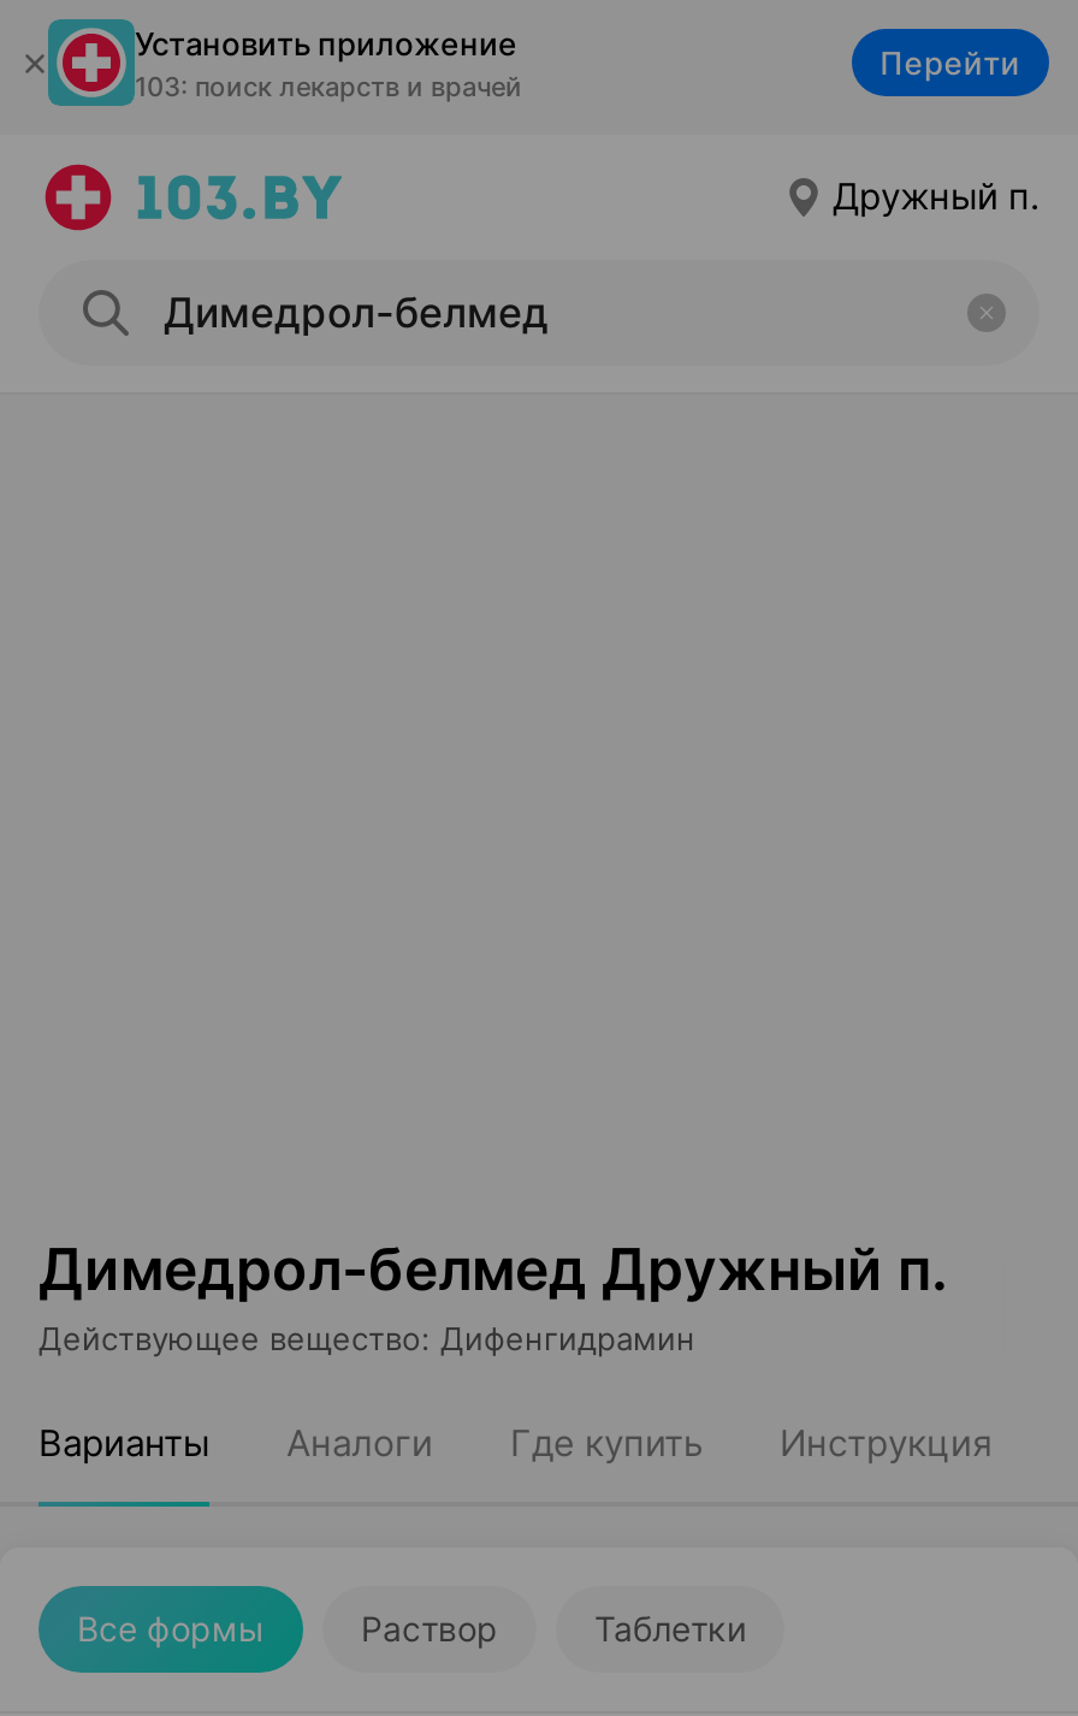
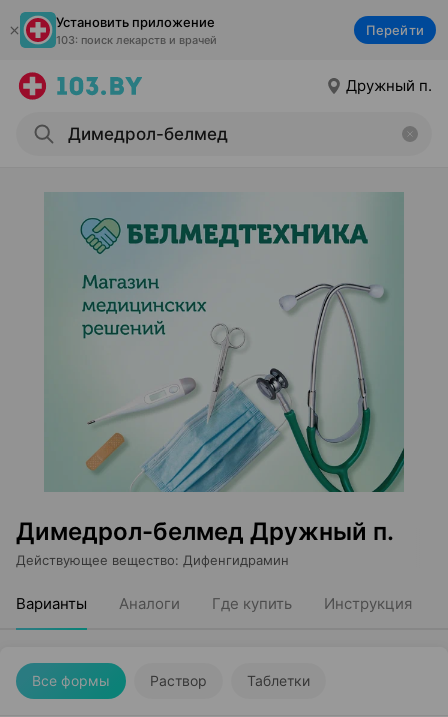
+ [image]
